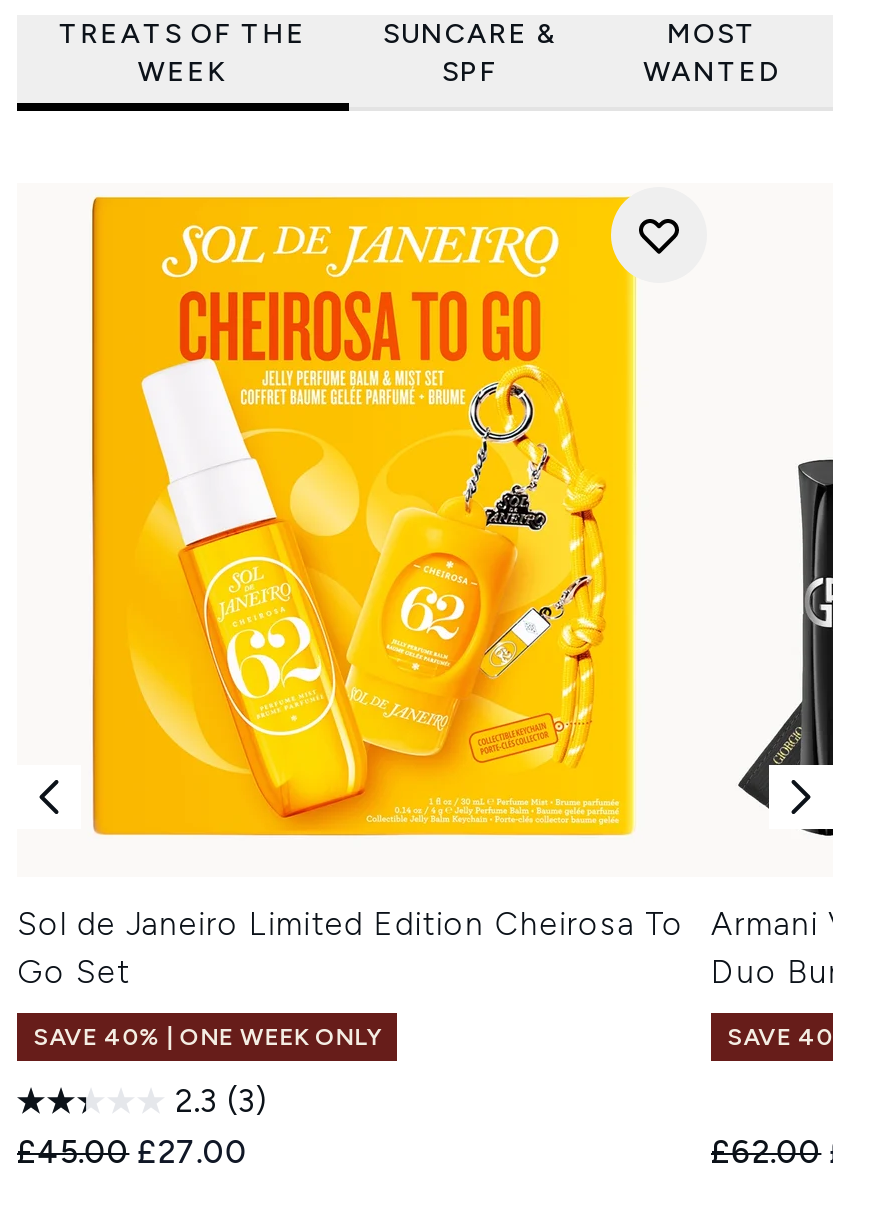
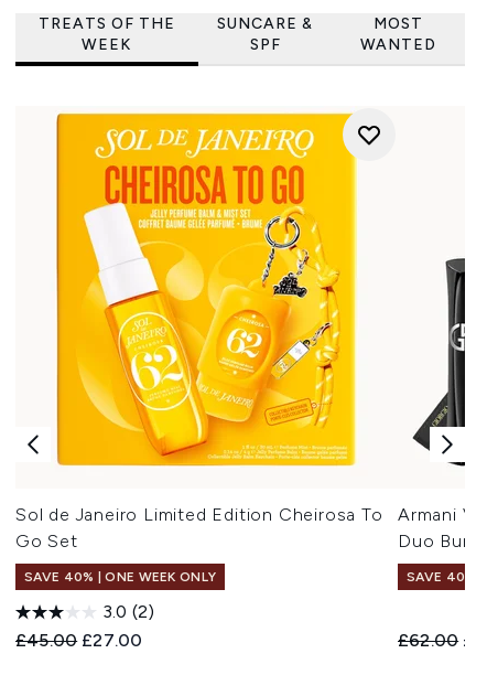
- 2.3 (3)
+ 3.0 (2)
